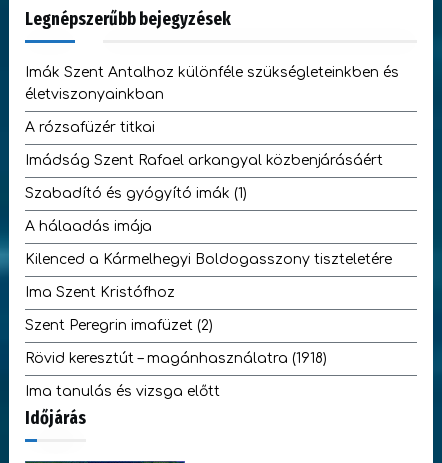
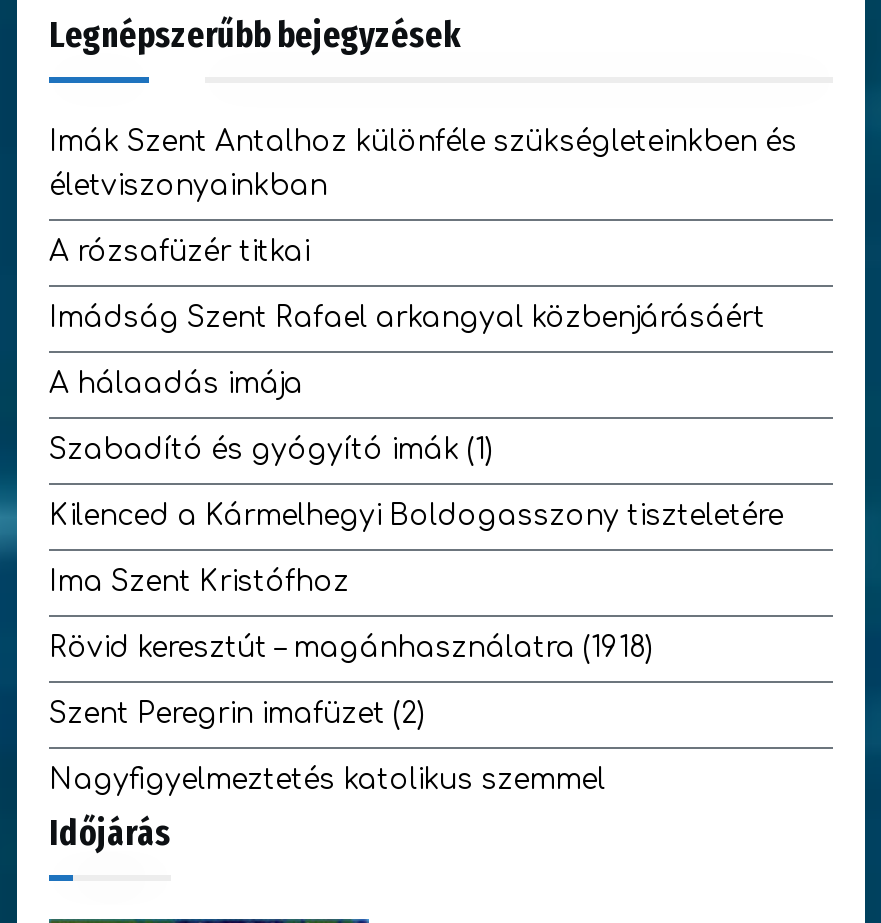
moved down: Szabadító és gyógyító imák (1)

moved up: A hálaadás imája

moved down: Szent Peregrin imafüzet (2)

moved up: Rövid keresztút – magánhasználatra (1918)

- Ima tanulás és vizsga előtt
+ Nagyfigyelmeztetés katolikus szemmel
